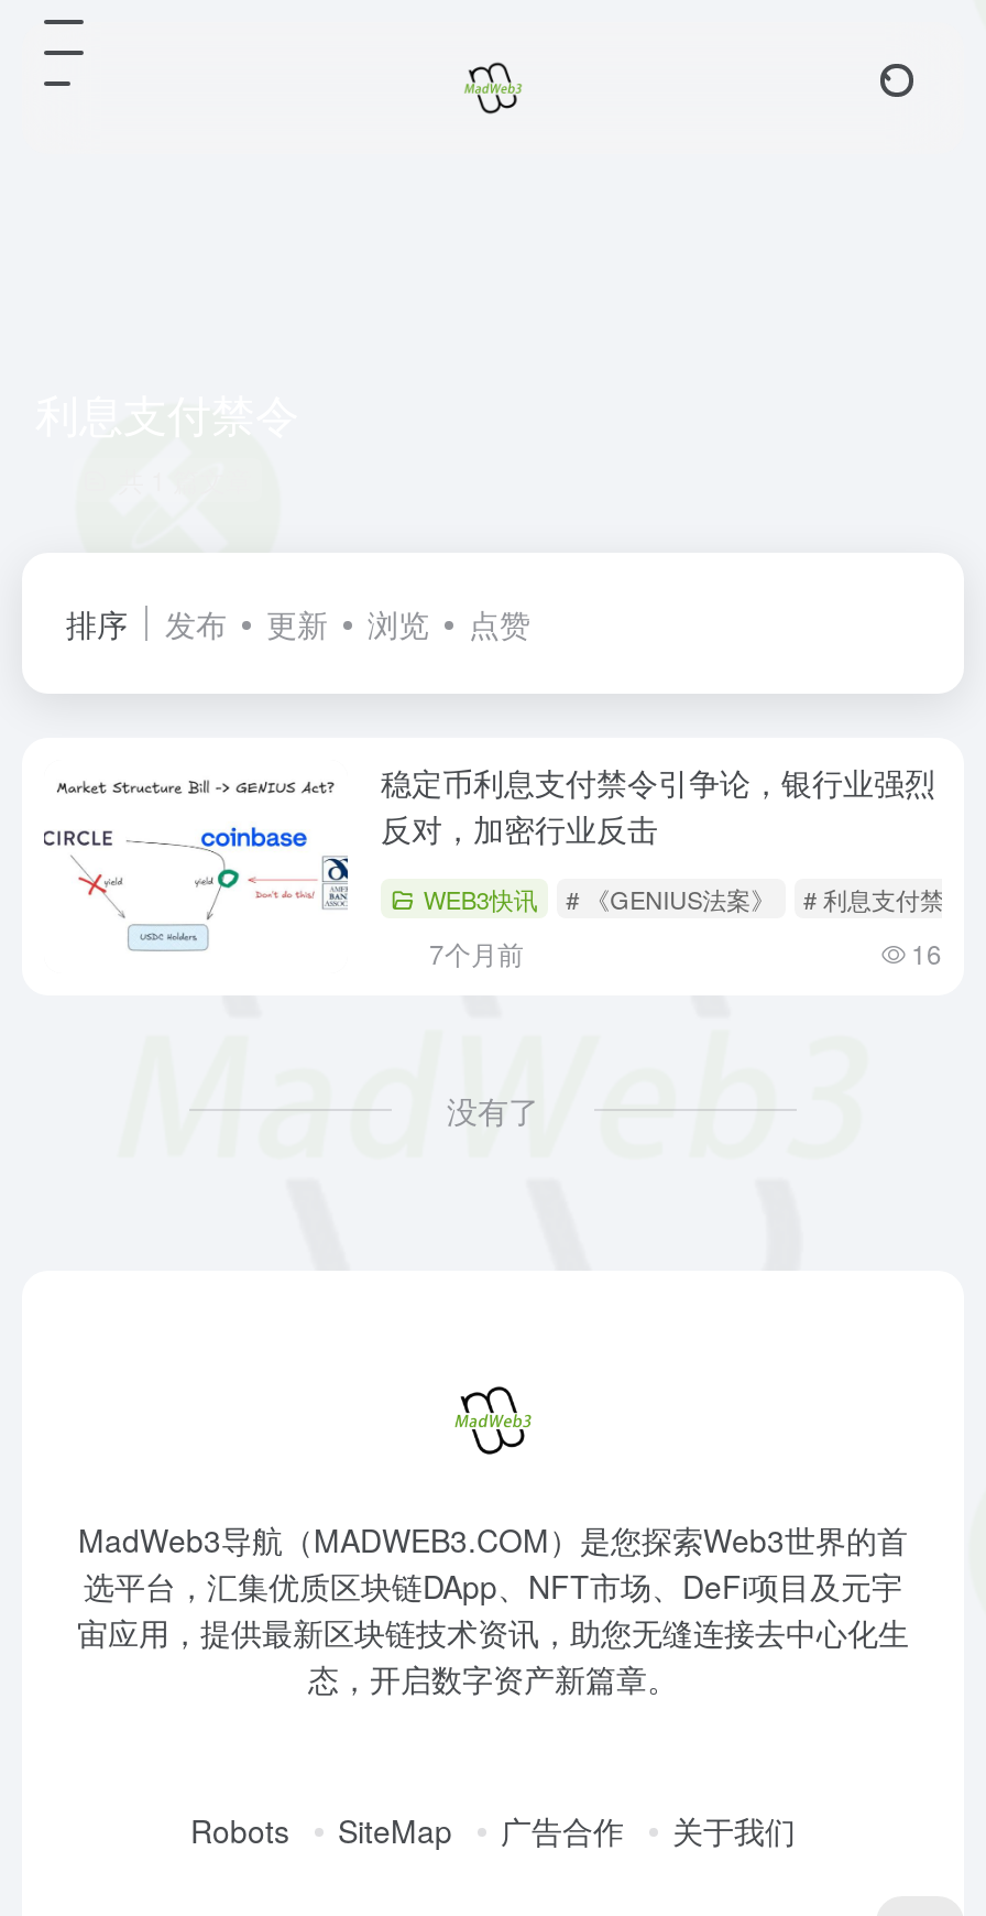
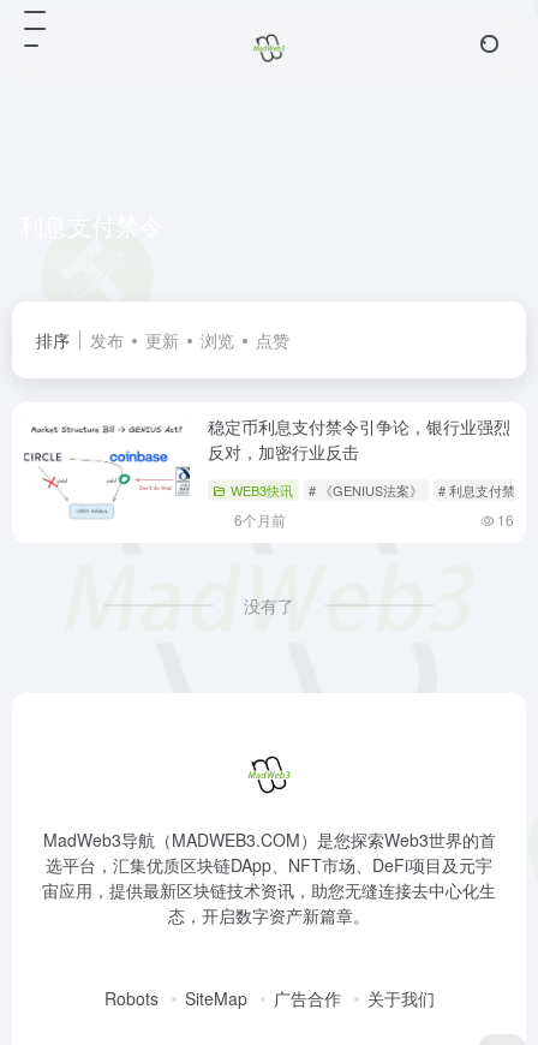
- 7个月前
+ 6个月前
